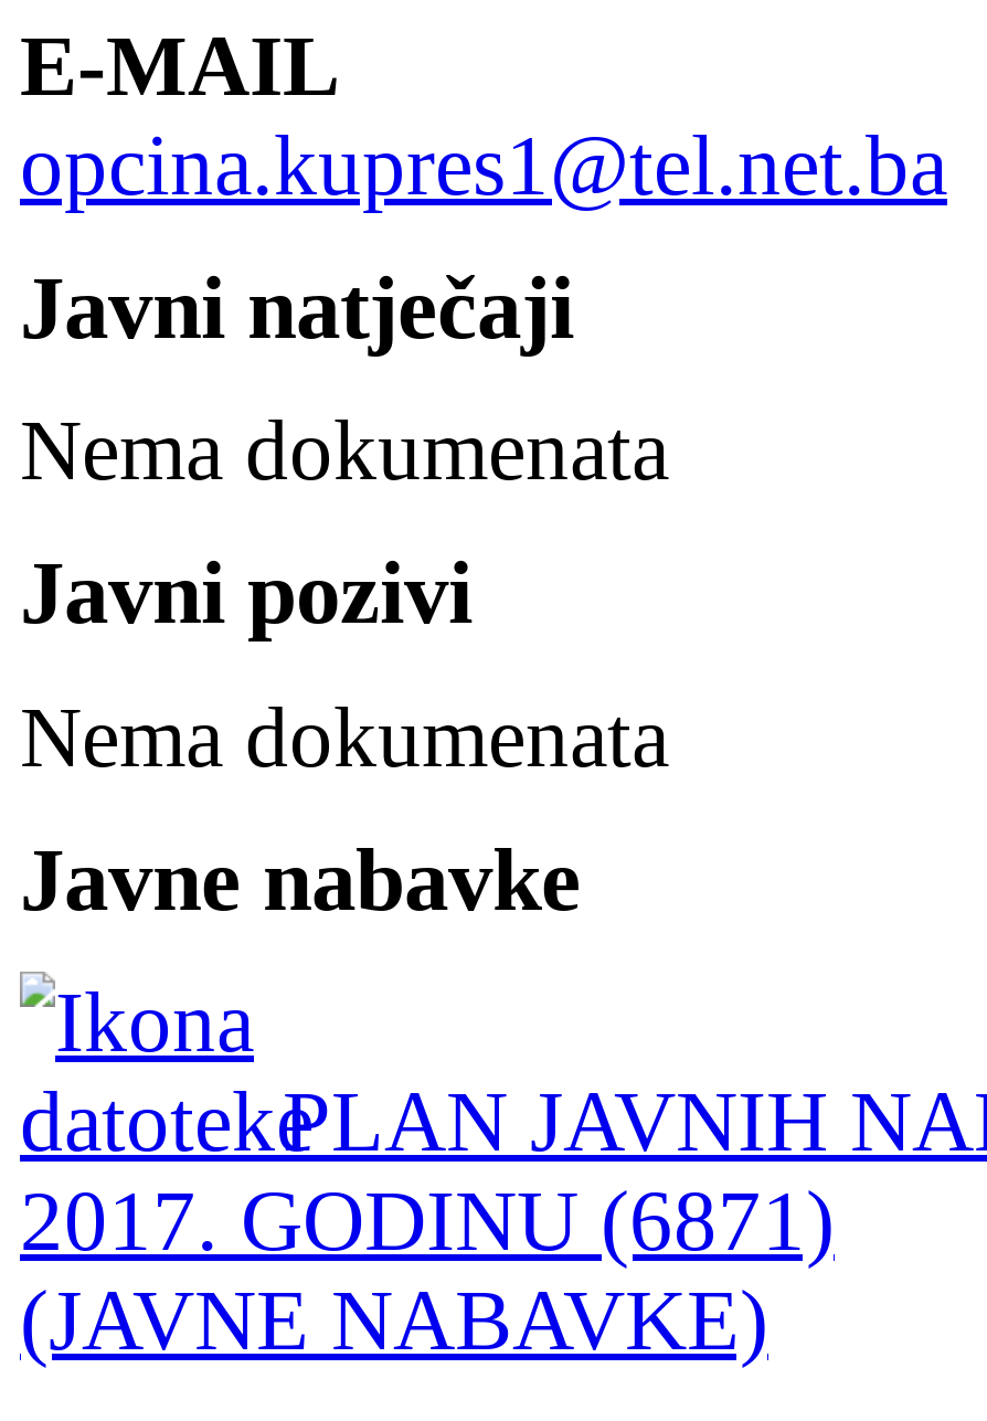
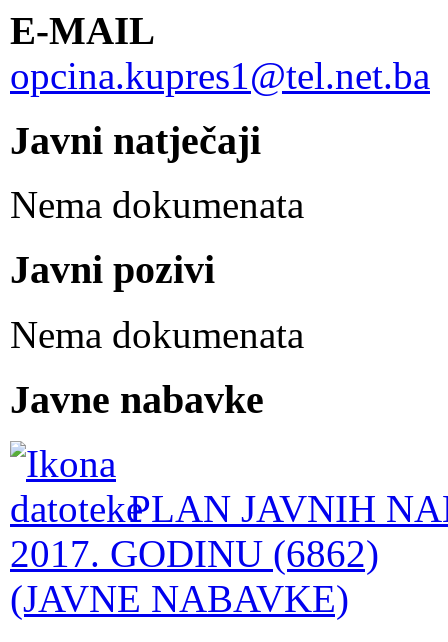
- 2017. GODINU (6871)
+ 2017. GODINU (6862)
